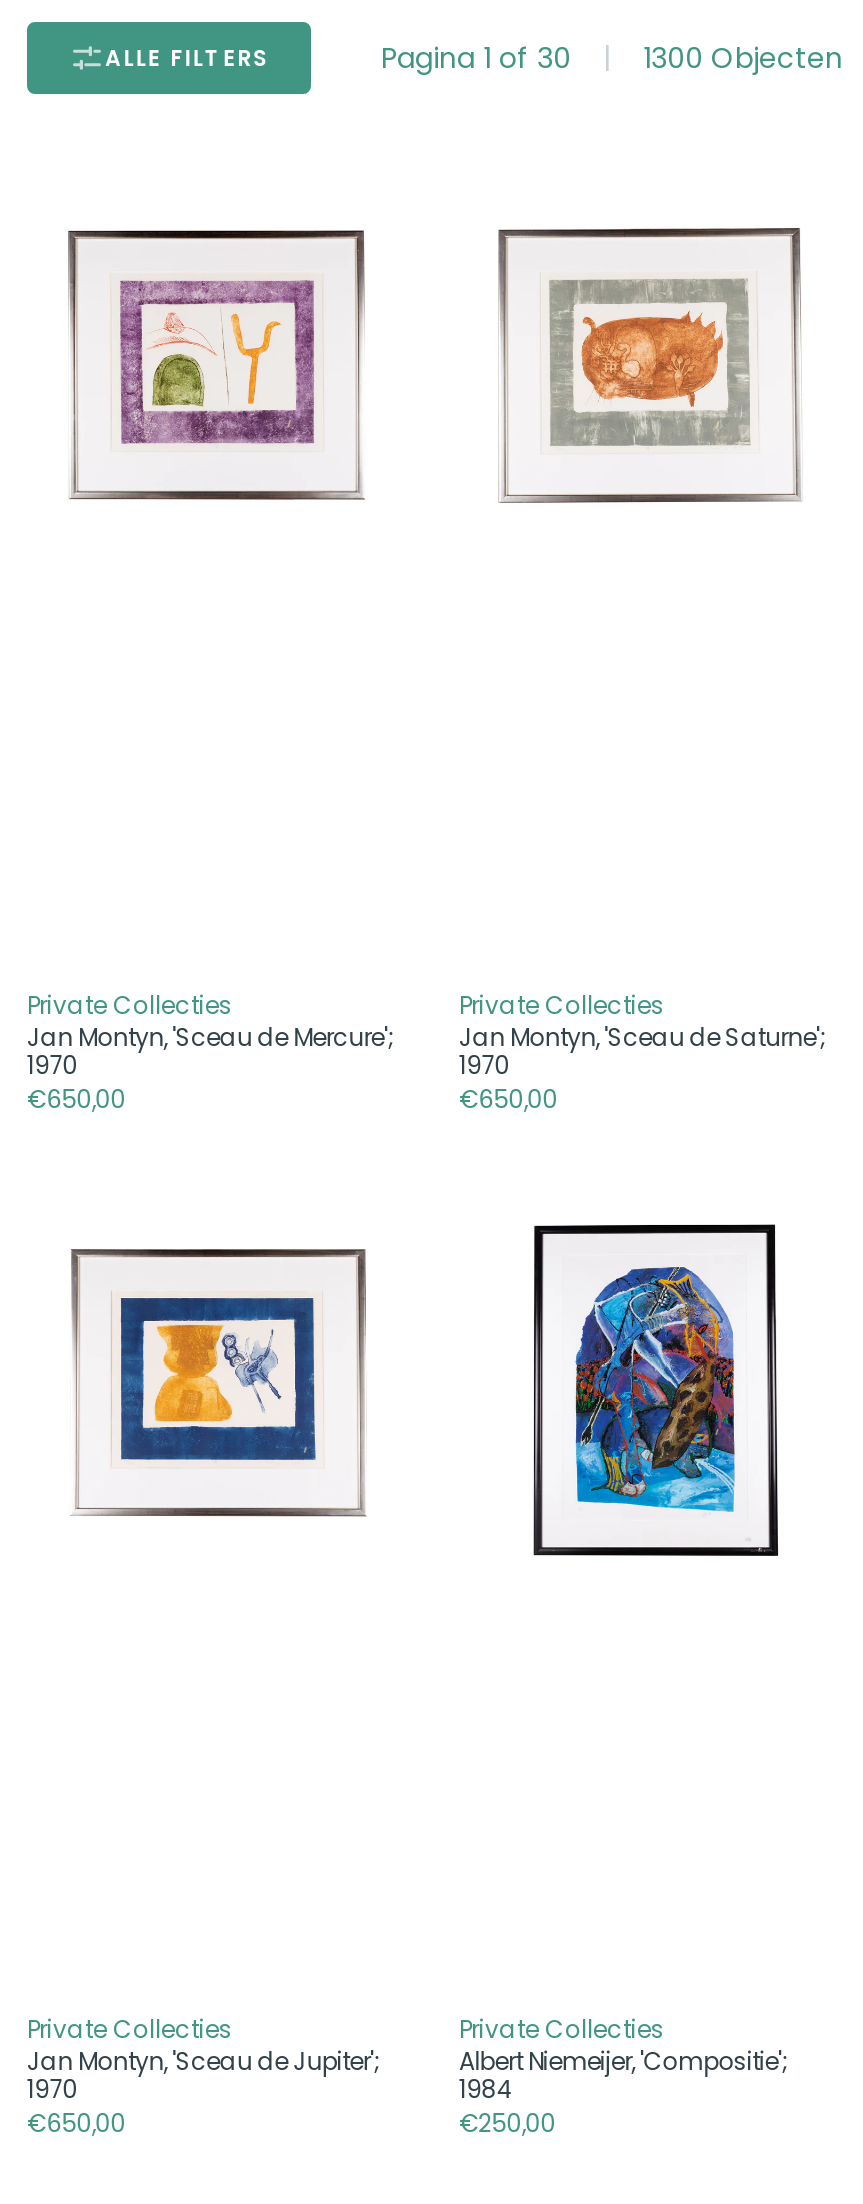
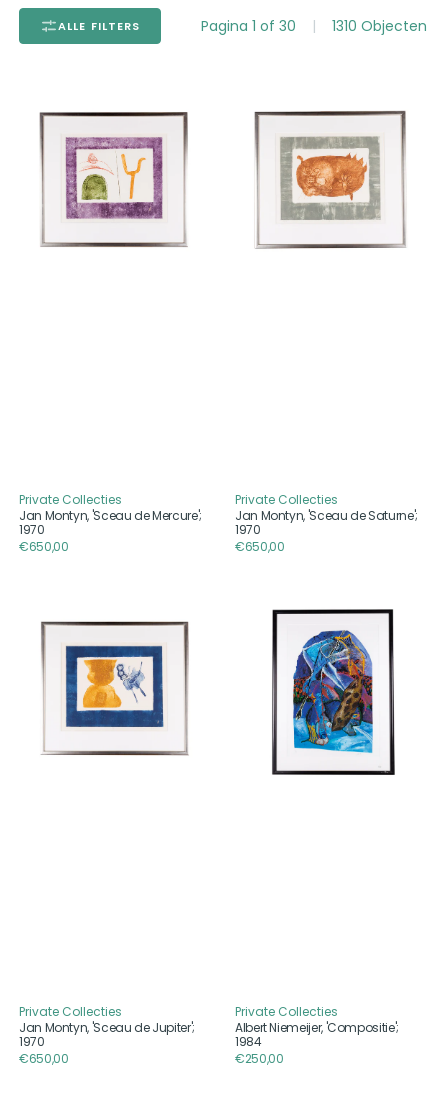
- 1300 Objecten
+ 1310 Objecten
